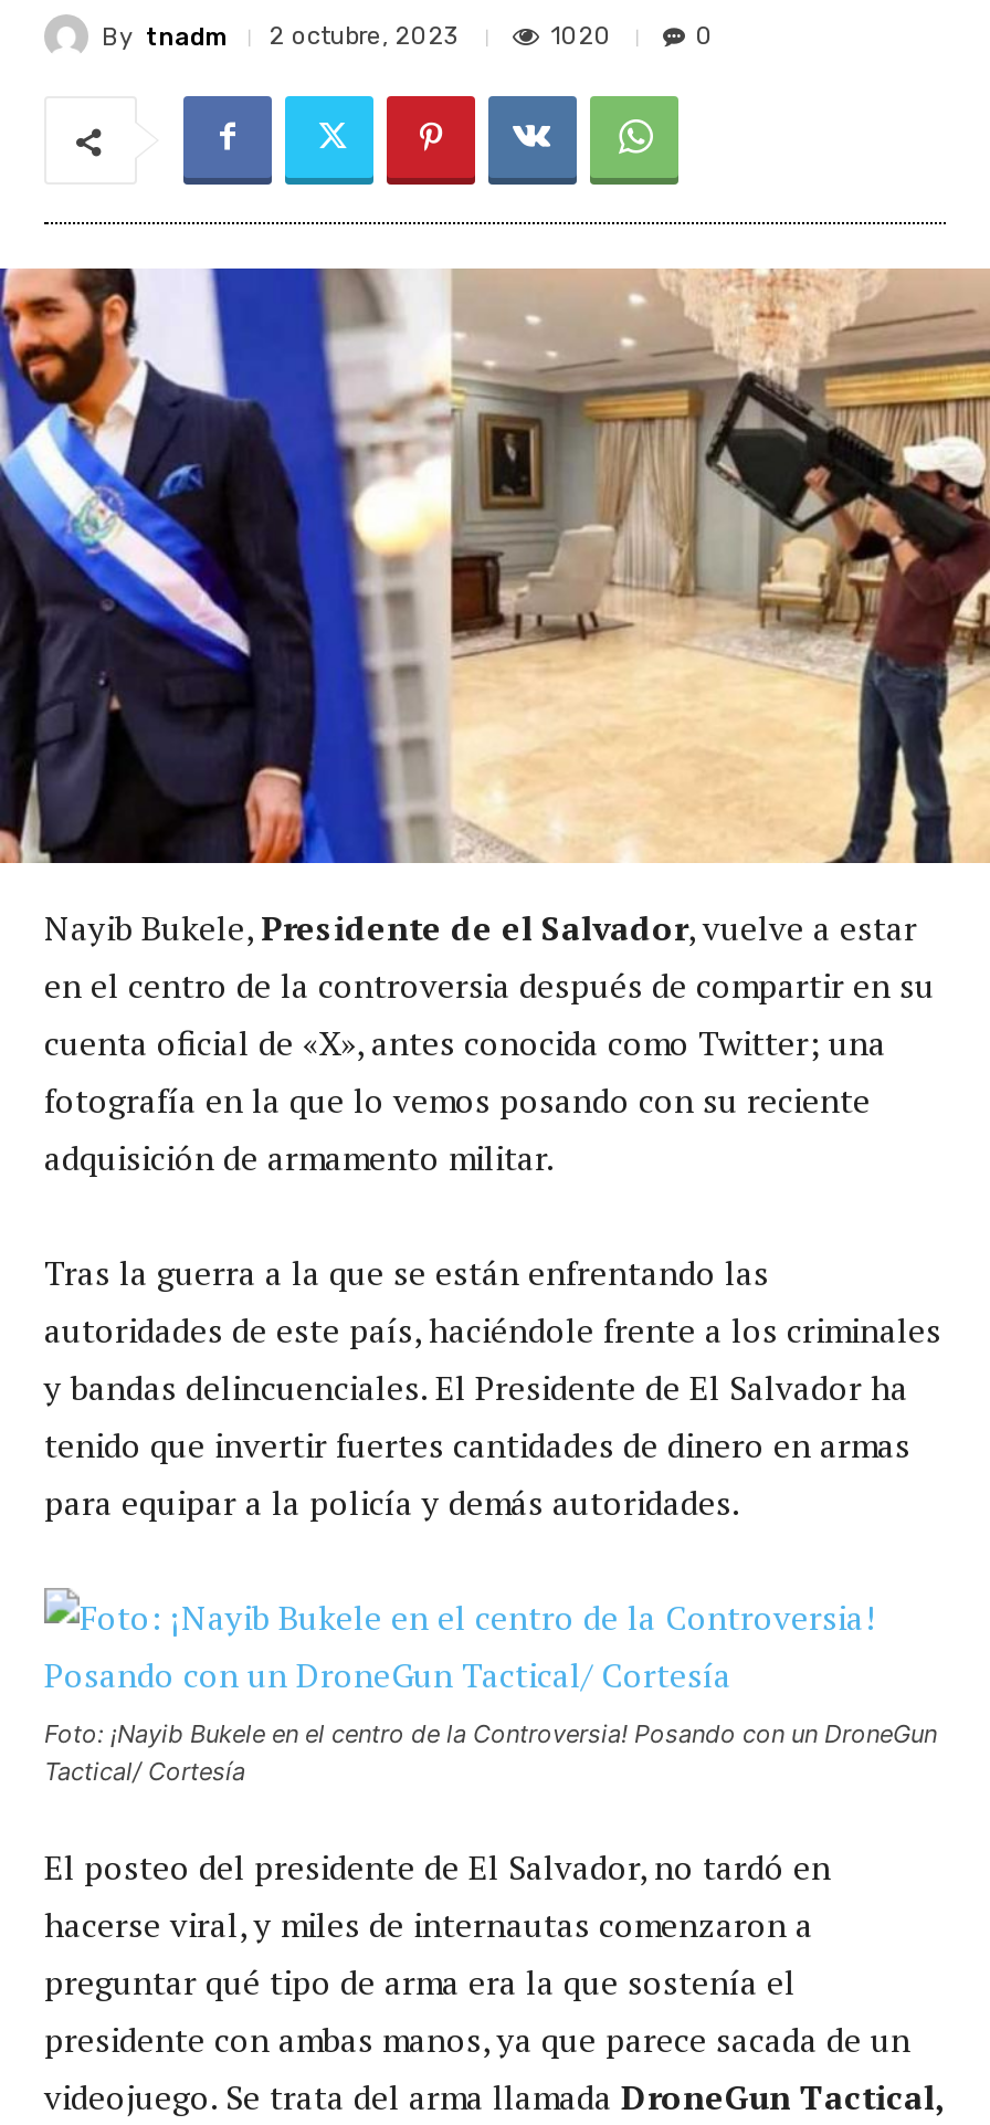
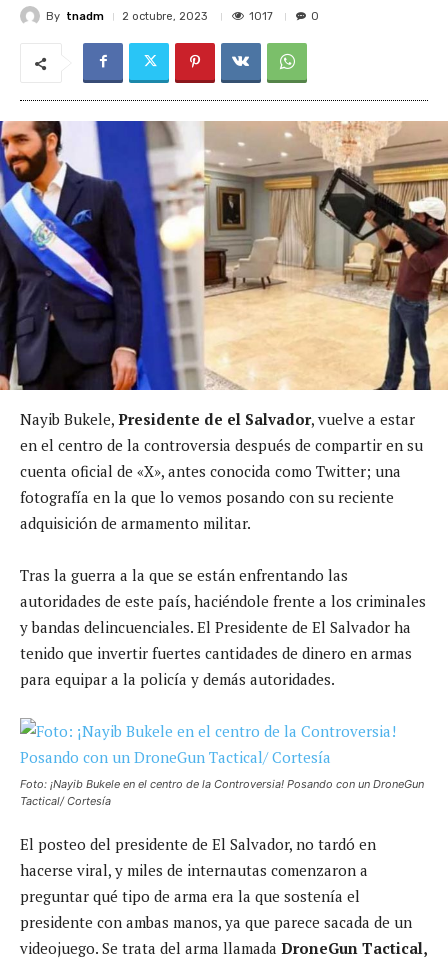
- 1020
+ 1017
